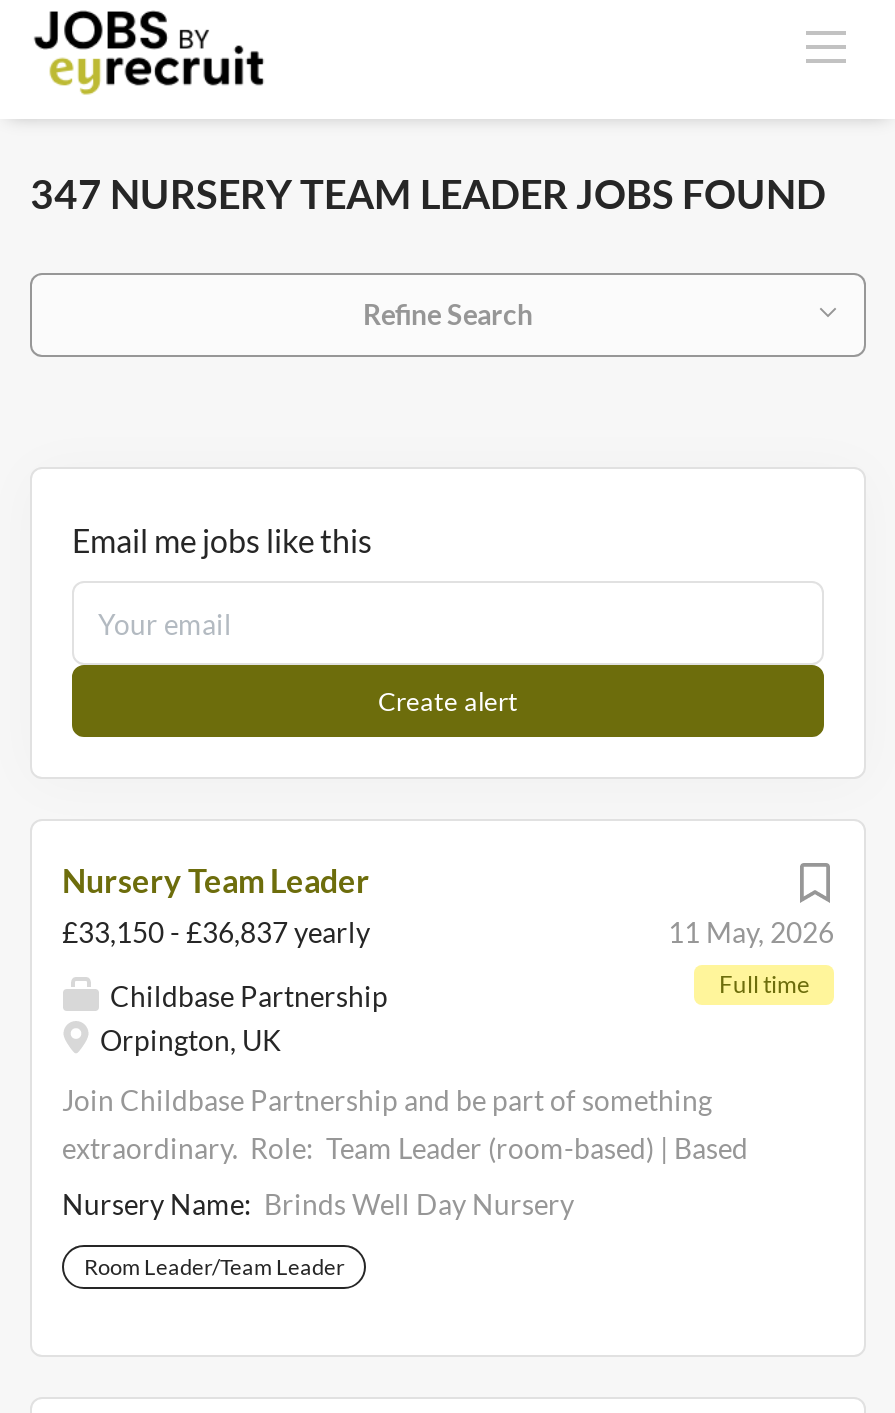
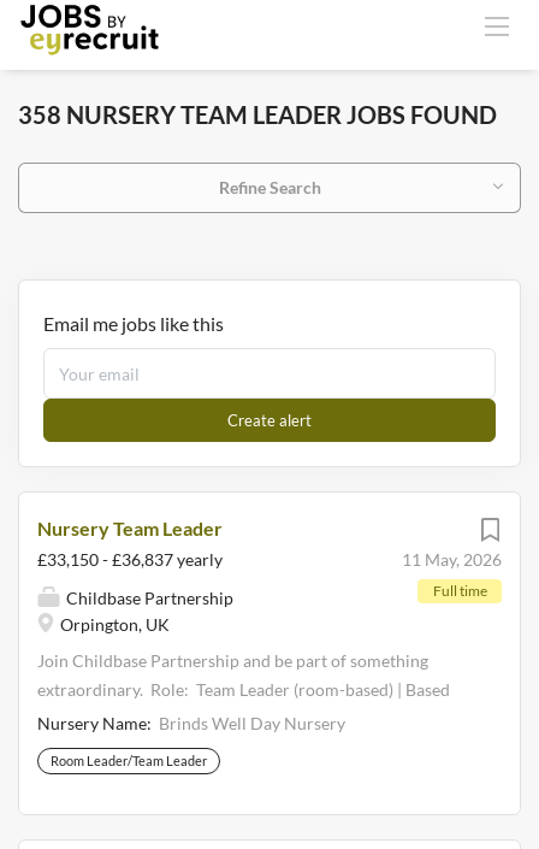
- 347 NURSERY TEAM LEADER JOBS FOUND
+ 358 NURSERY TEAM LEADER JOBS FOUND
